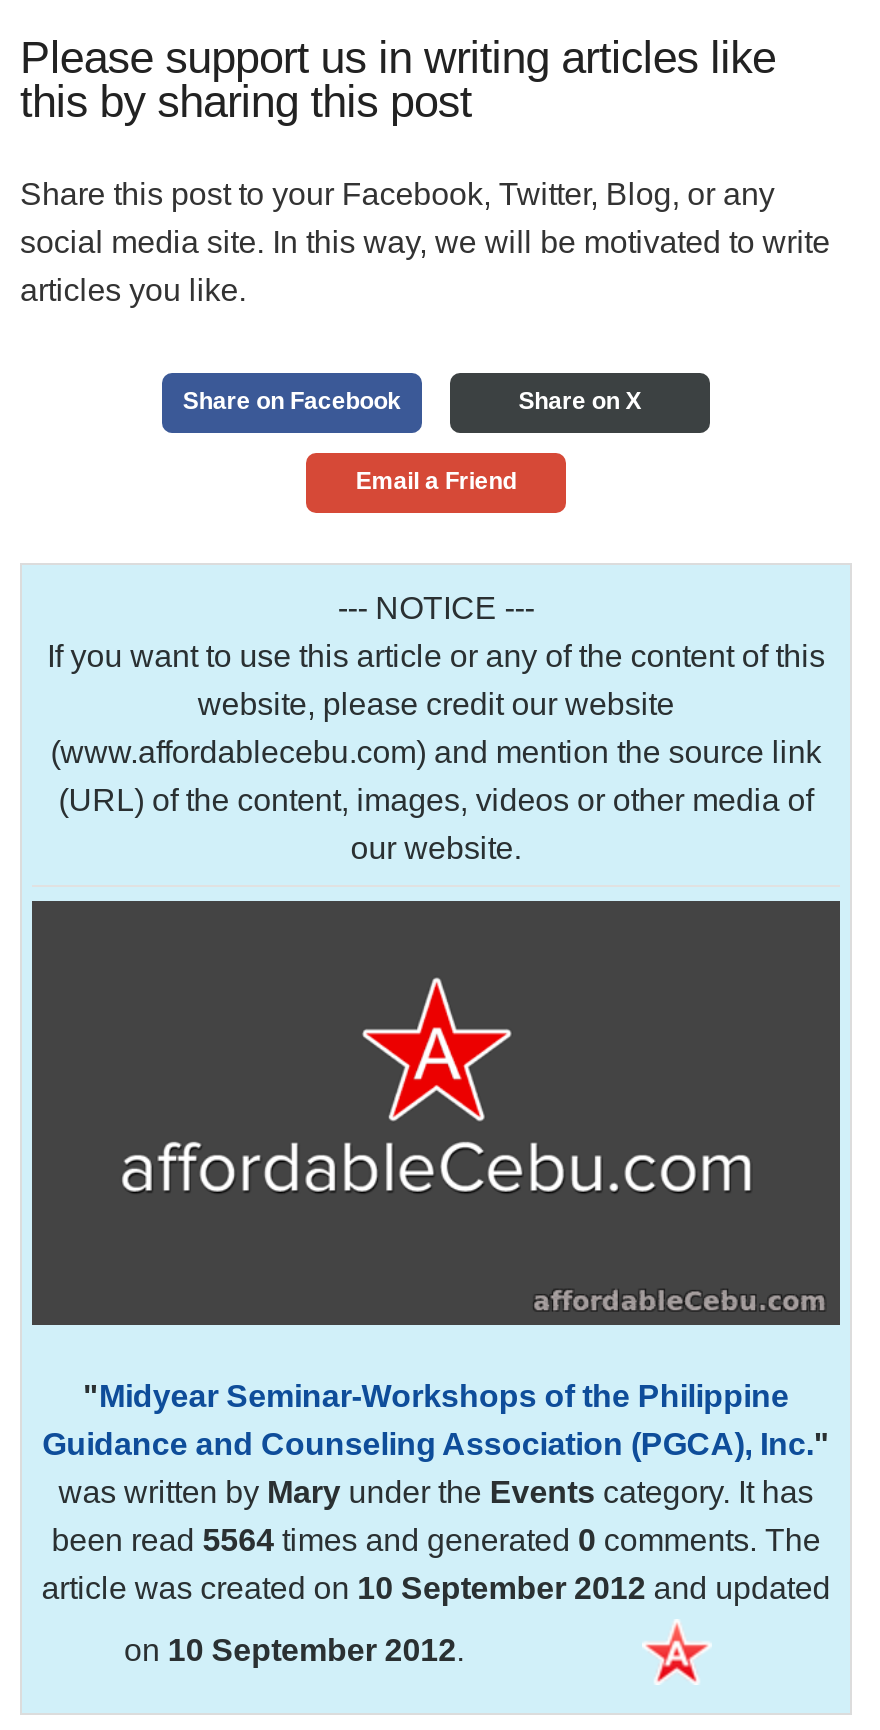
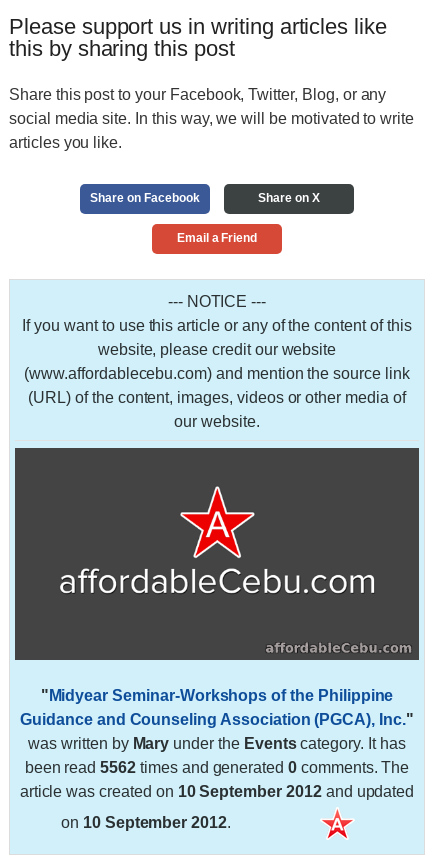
- been read 5564 times and generated 0 comments. The
+ been read 5562 times and generated 0 comments. The
